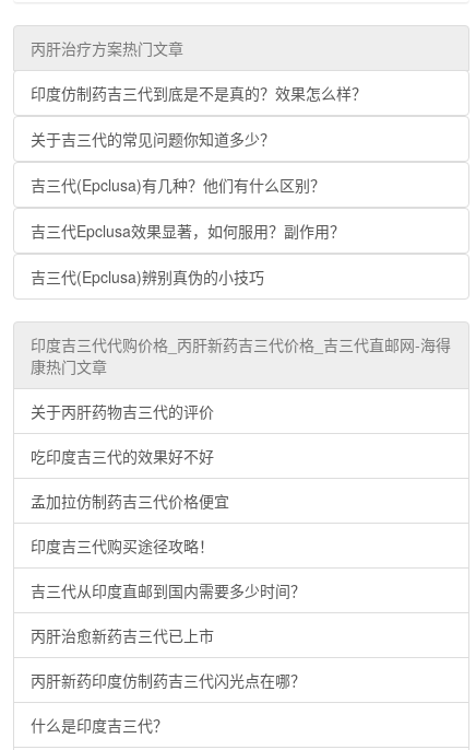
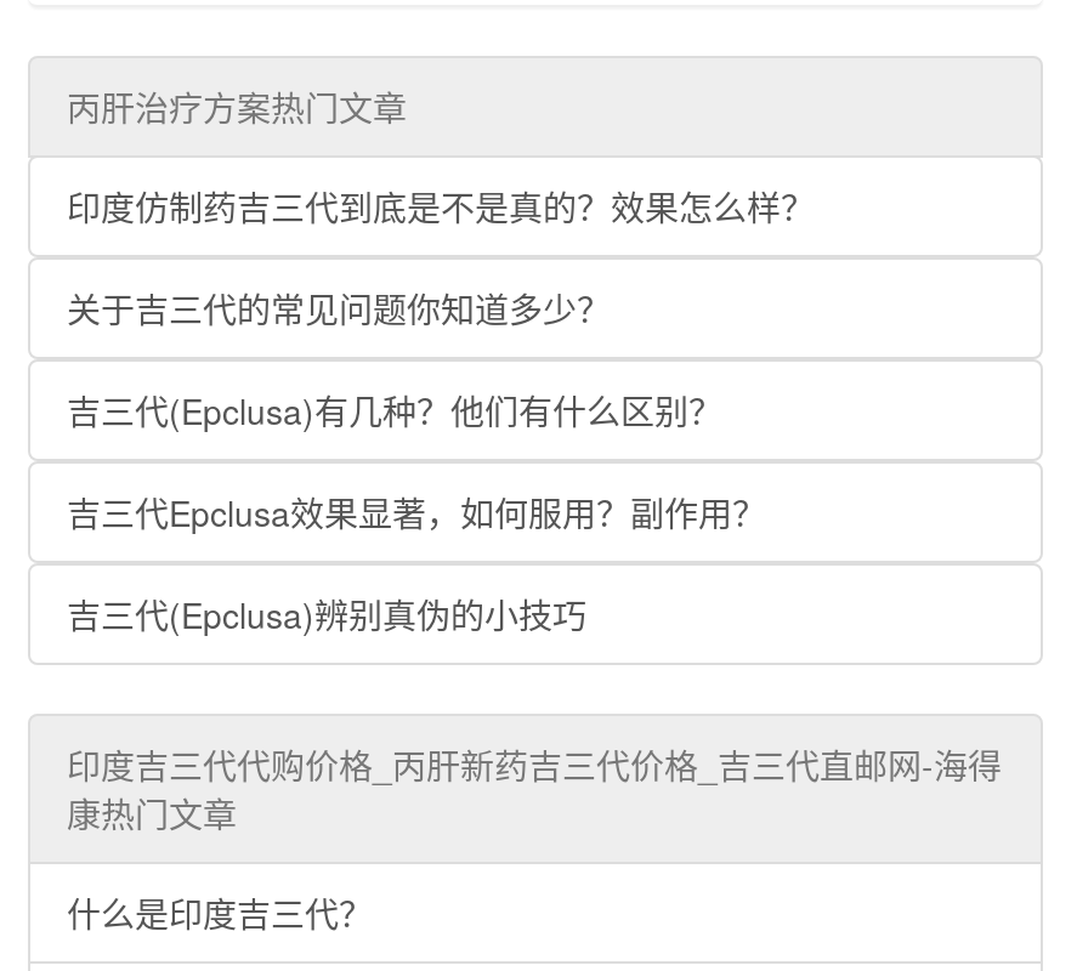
- 关于丙肝药物吉三代的评价
- 吃印度吉三代的效果好不好
- 孟加拉仿制药吉三代价格便宜
- 印度吉三代购买途径攻略！
- 吉三代从印度直邮到国内需要多少时间？
- 丙肝治愈新药吉三代已上市
- 丙肝新药印度仿制药吉三代闪光点在哪？
